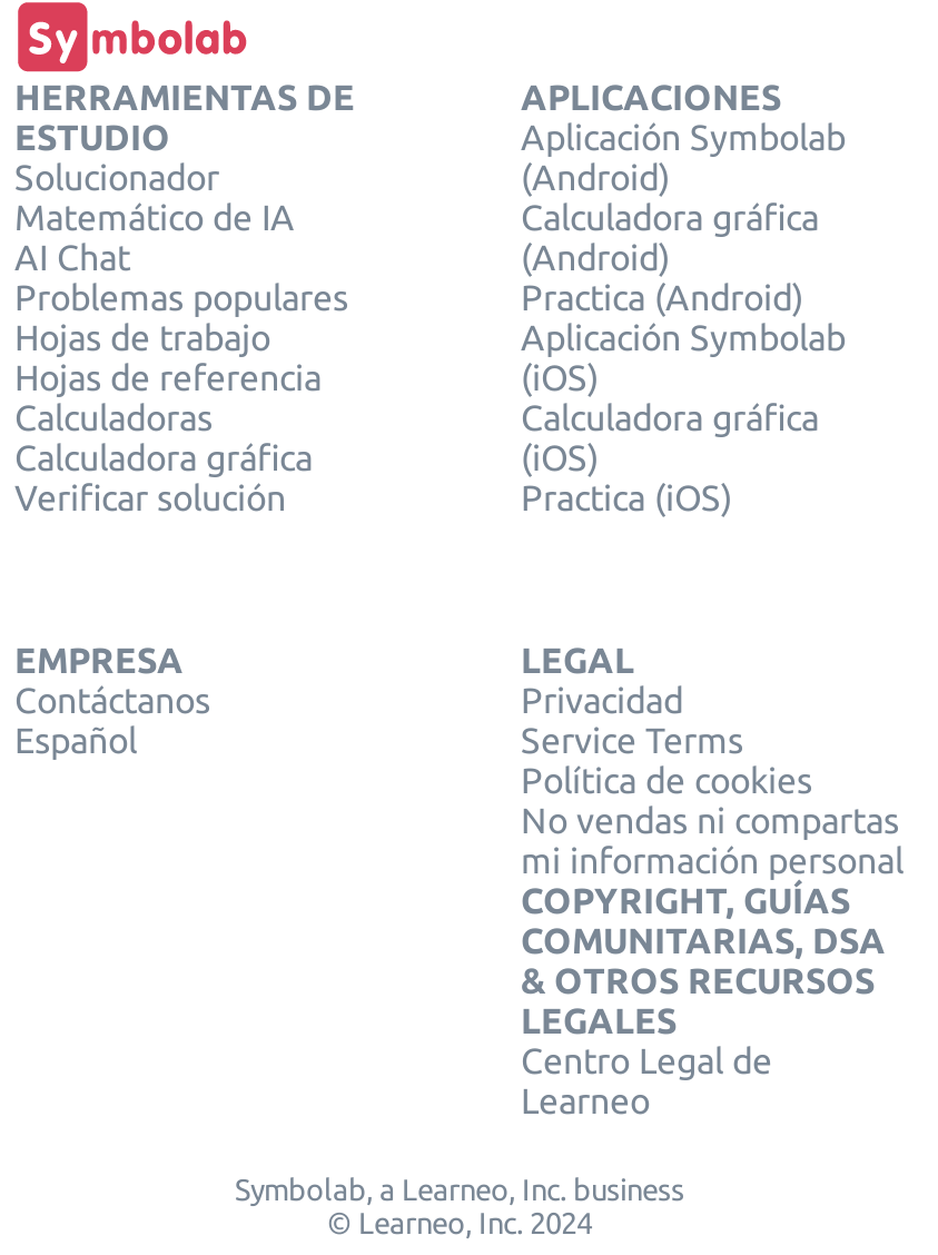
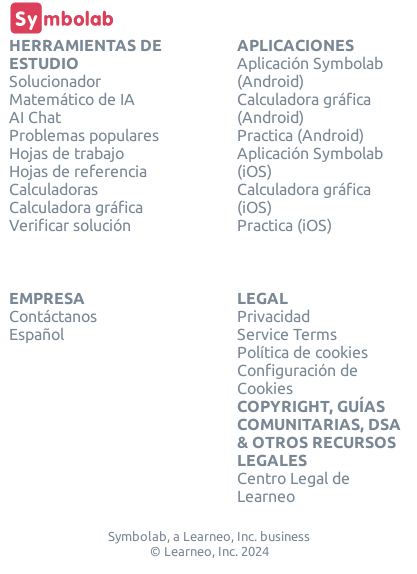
- No vendas ni compartas
- mi información personal
+ Configuración de
+ Cookies
